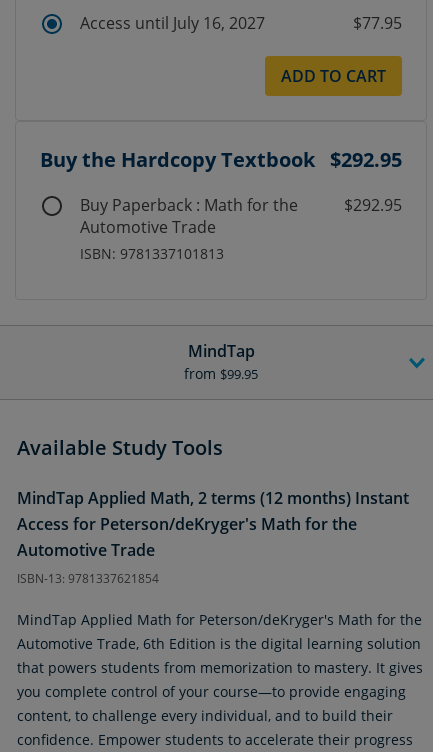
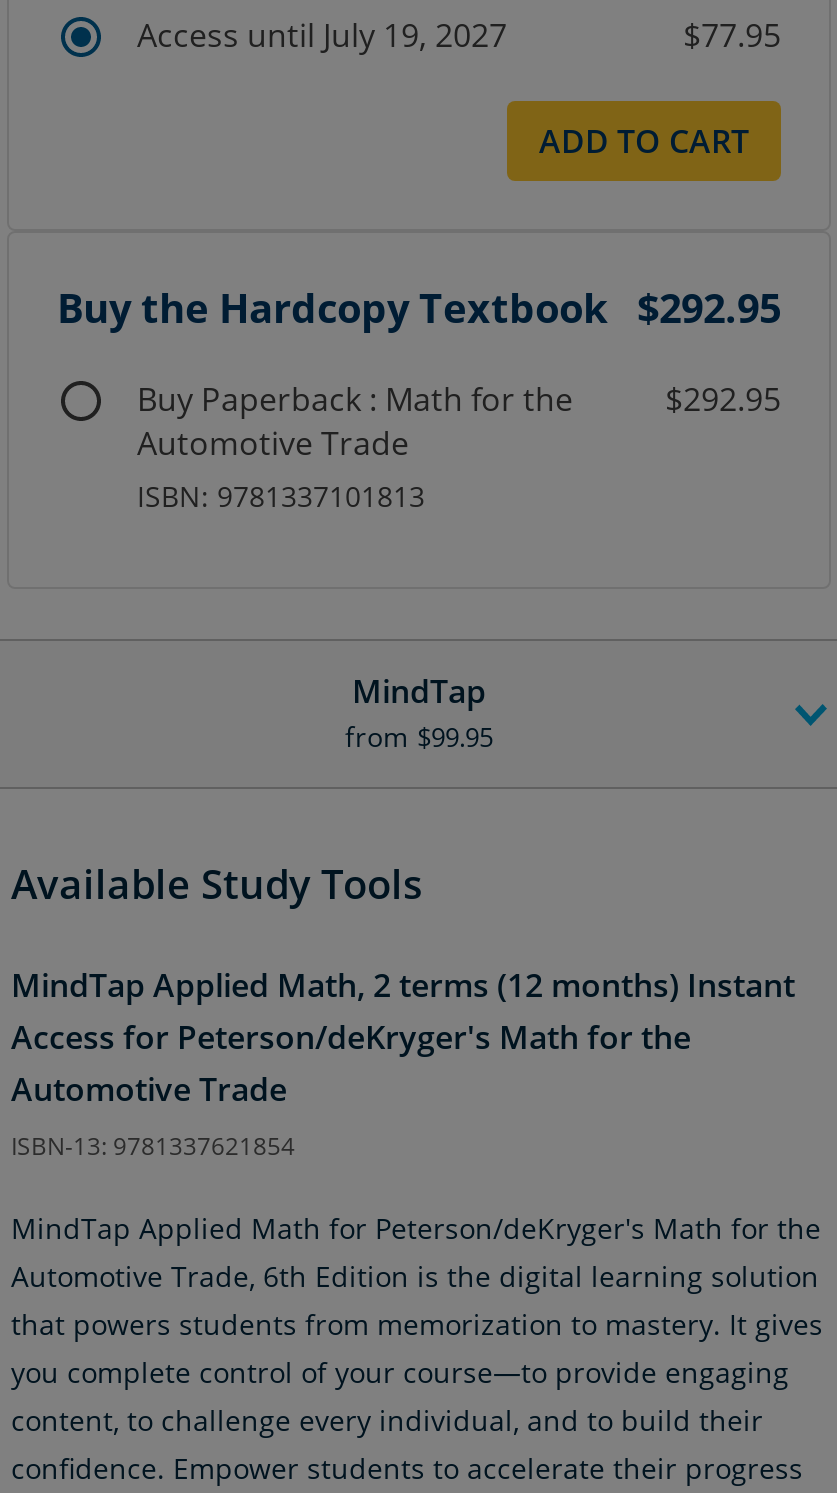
- Access until July 16, 2027
+ Access until July 19, 2027
